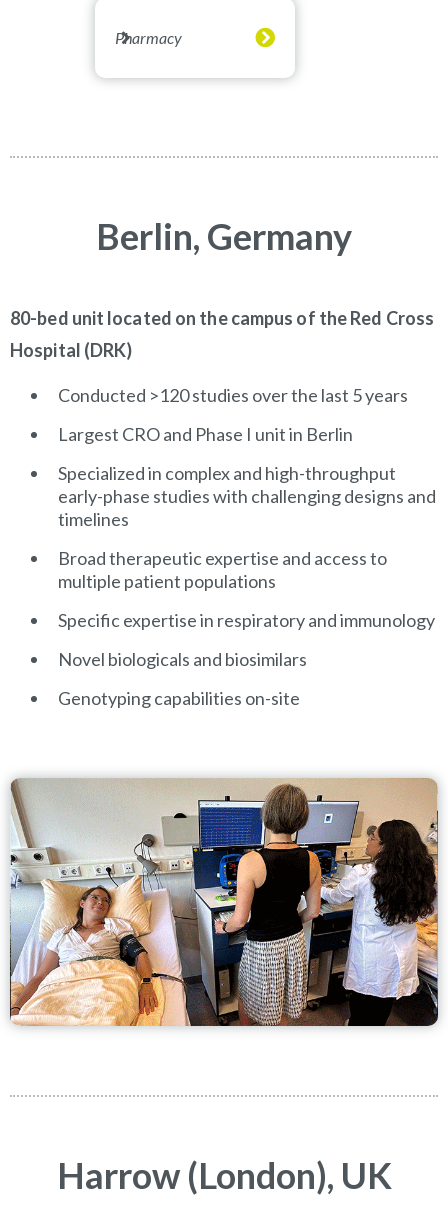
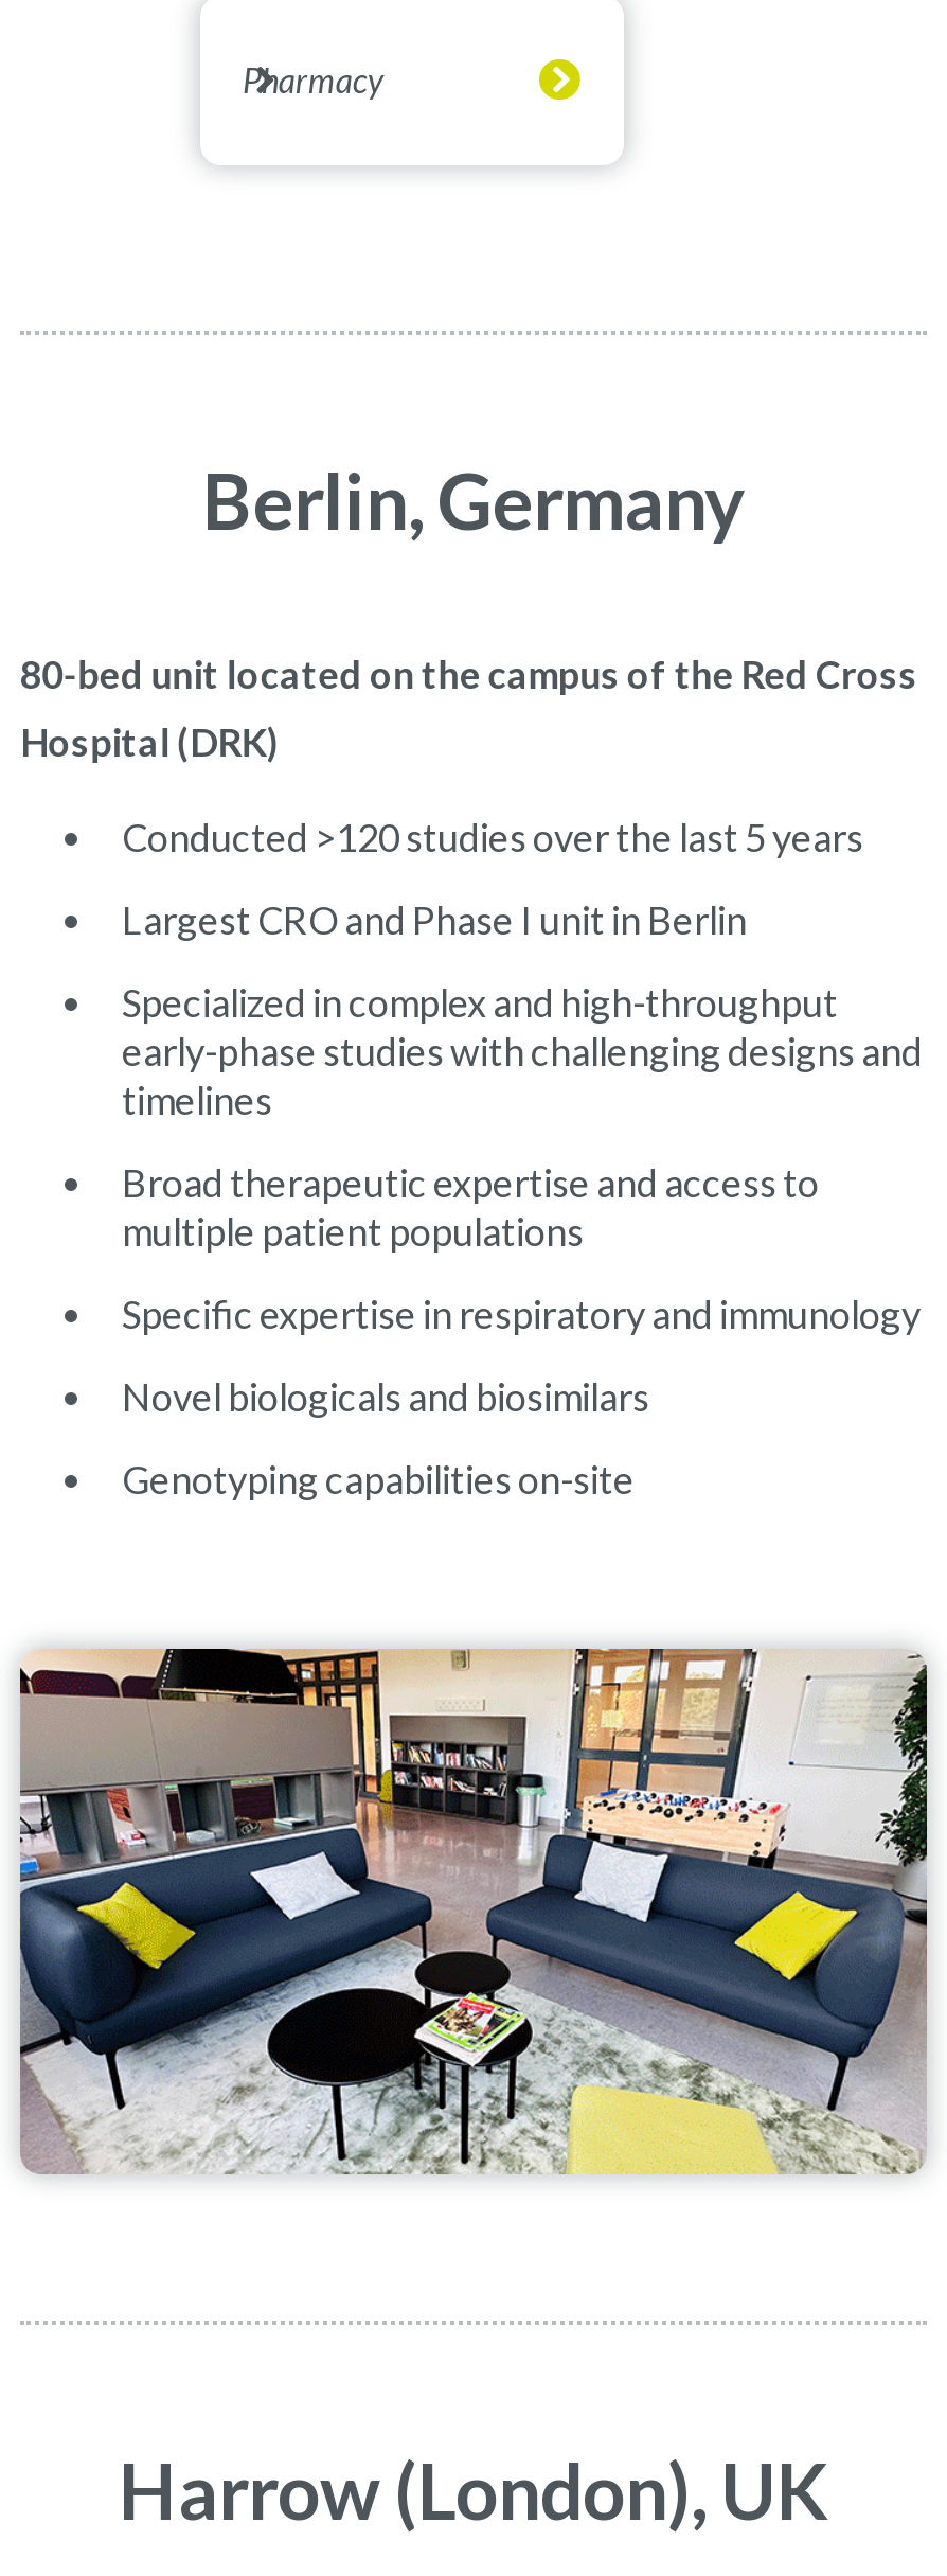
- [image]
+ [image]
